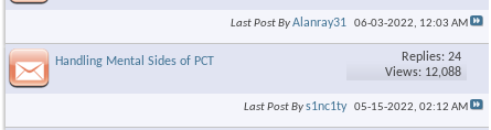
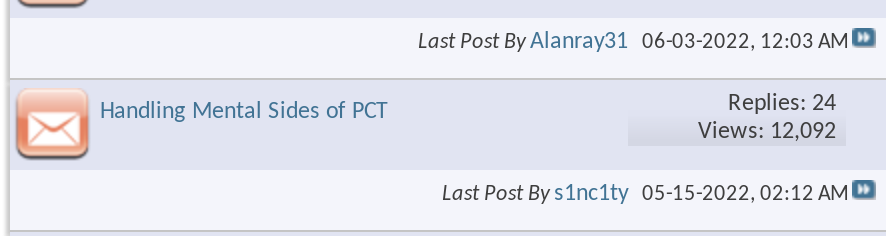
- Views: 12,088
+ Views: 12,092
